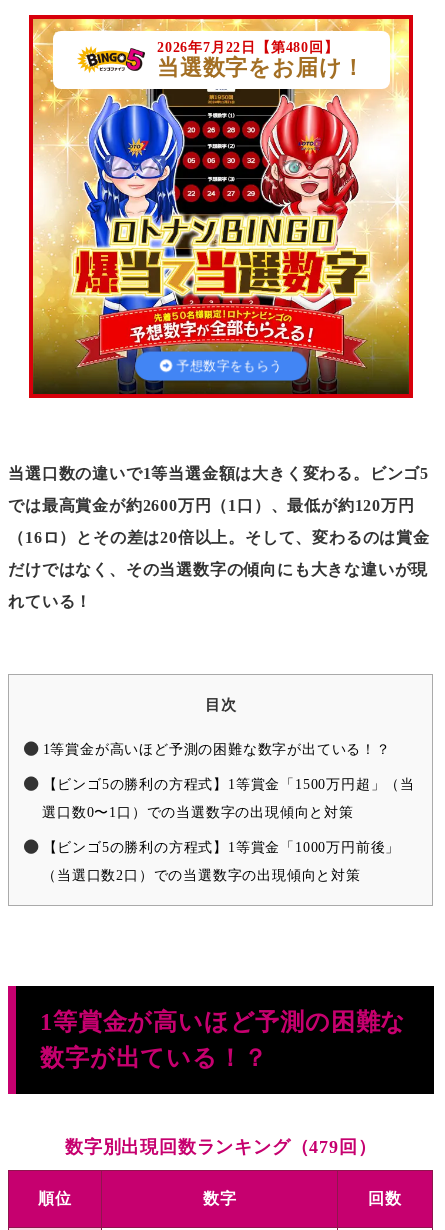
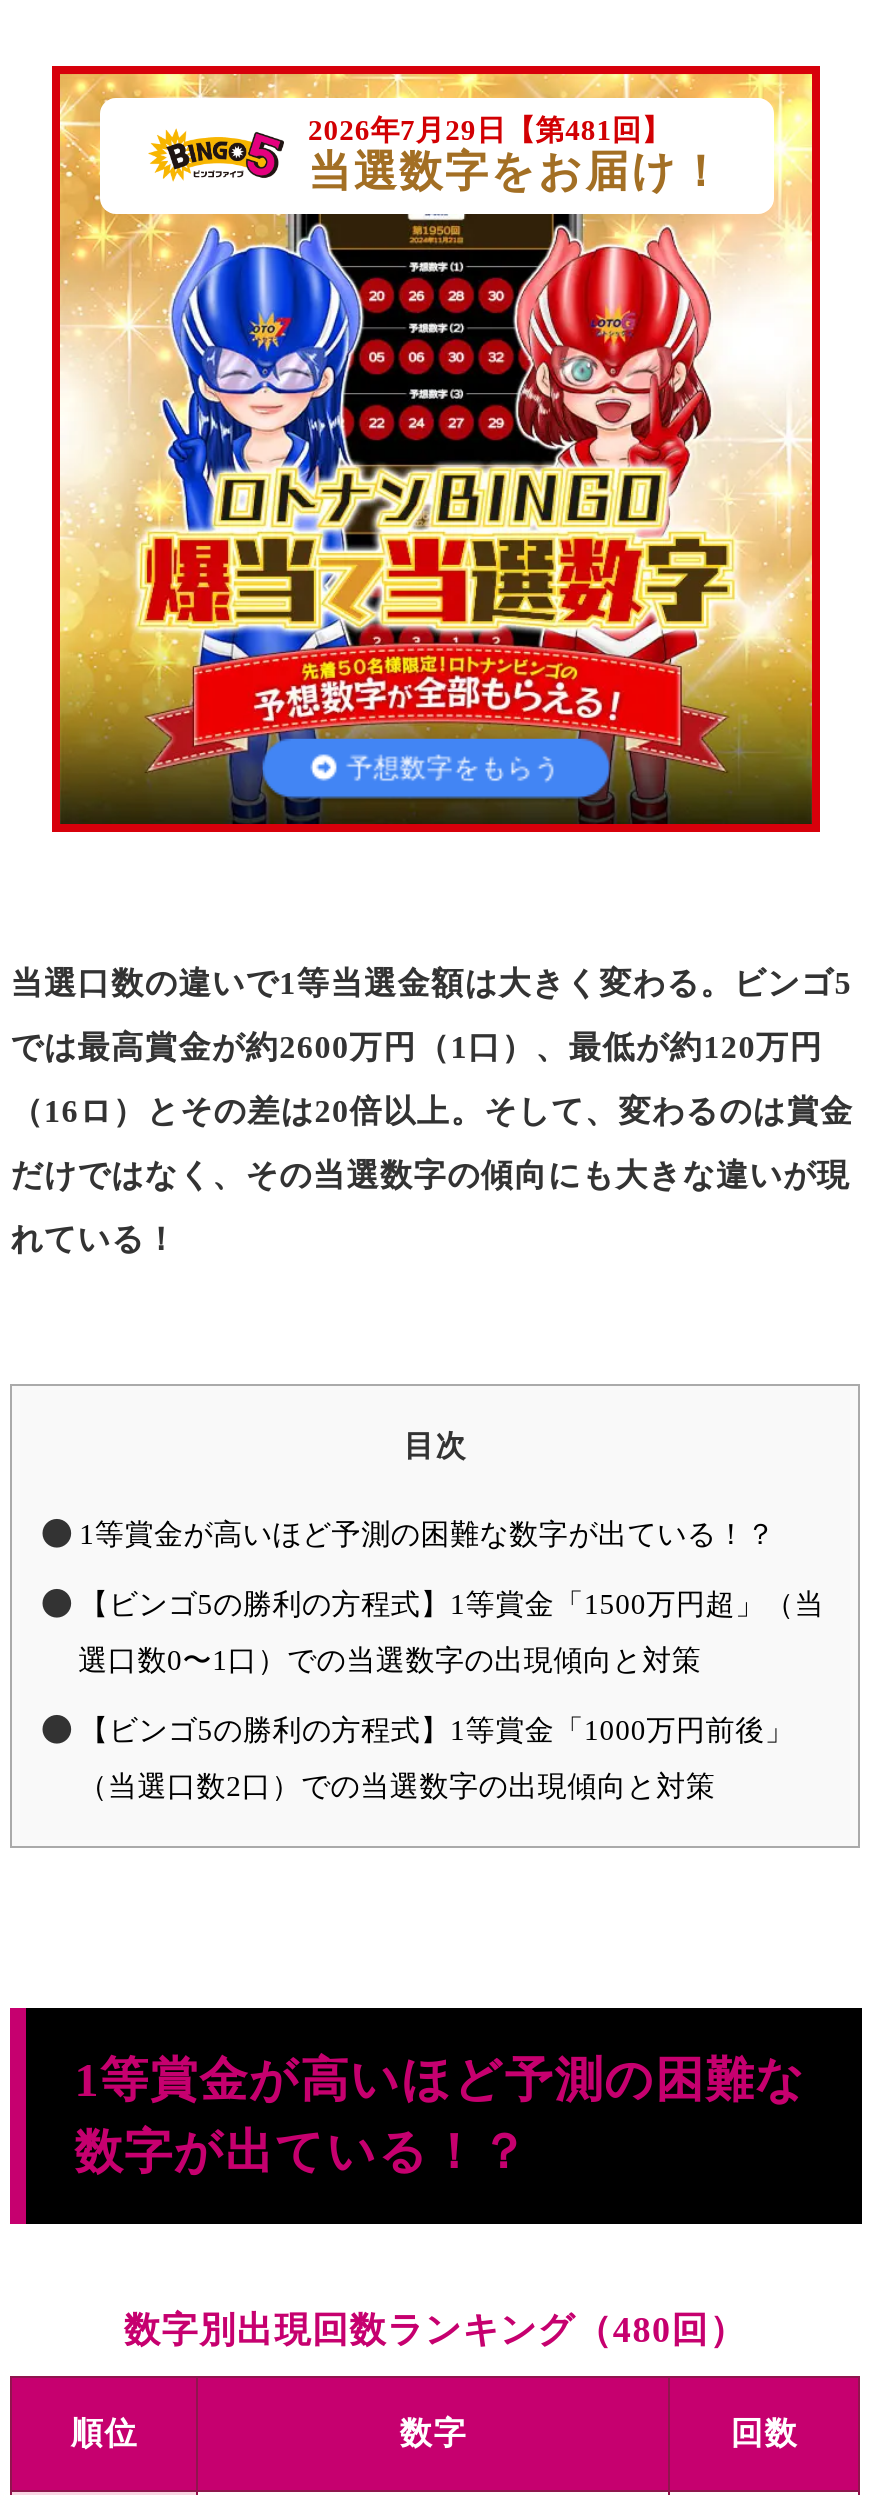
- 2026年7月22日【第480回】
+ 2026年7月29日【第481回】

- 数字別出現回数ランキング（479回）
+ 数字別出現回数ランキング（480回）
